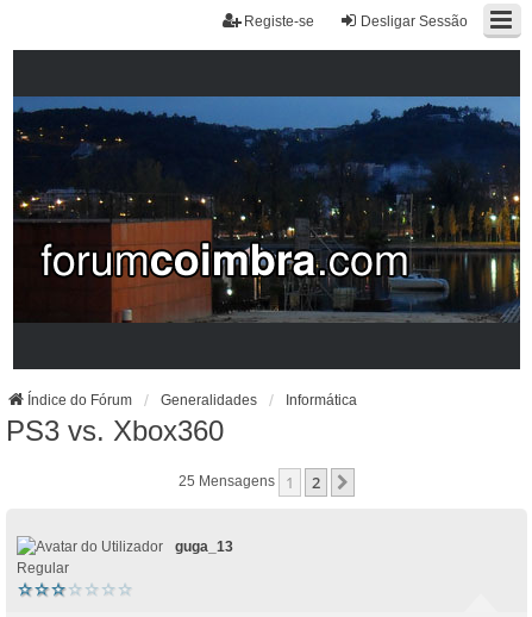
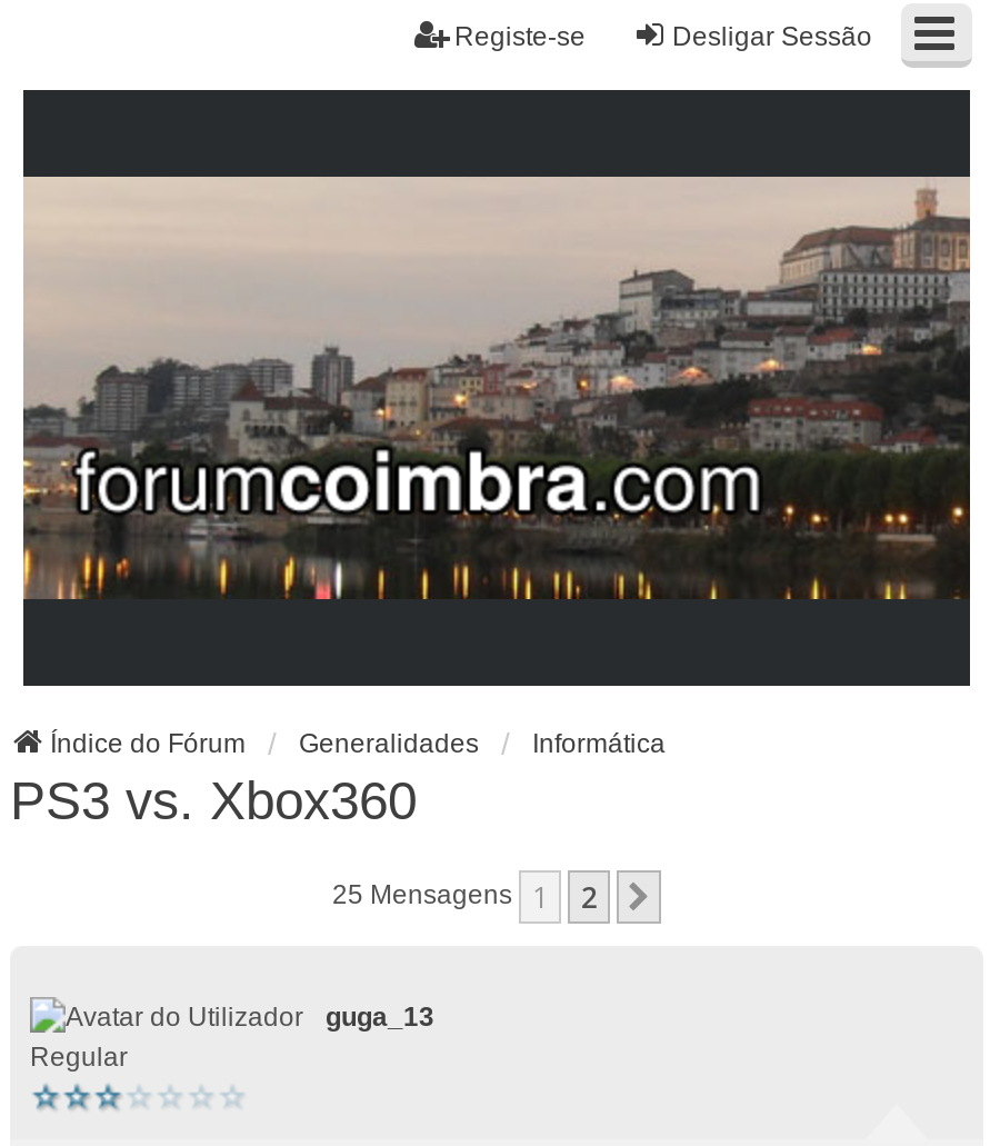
- [image]
+ [image]
